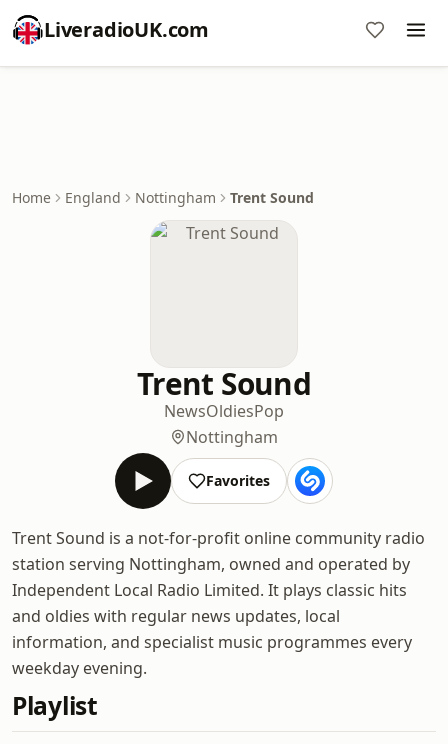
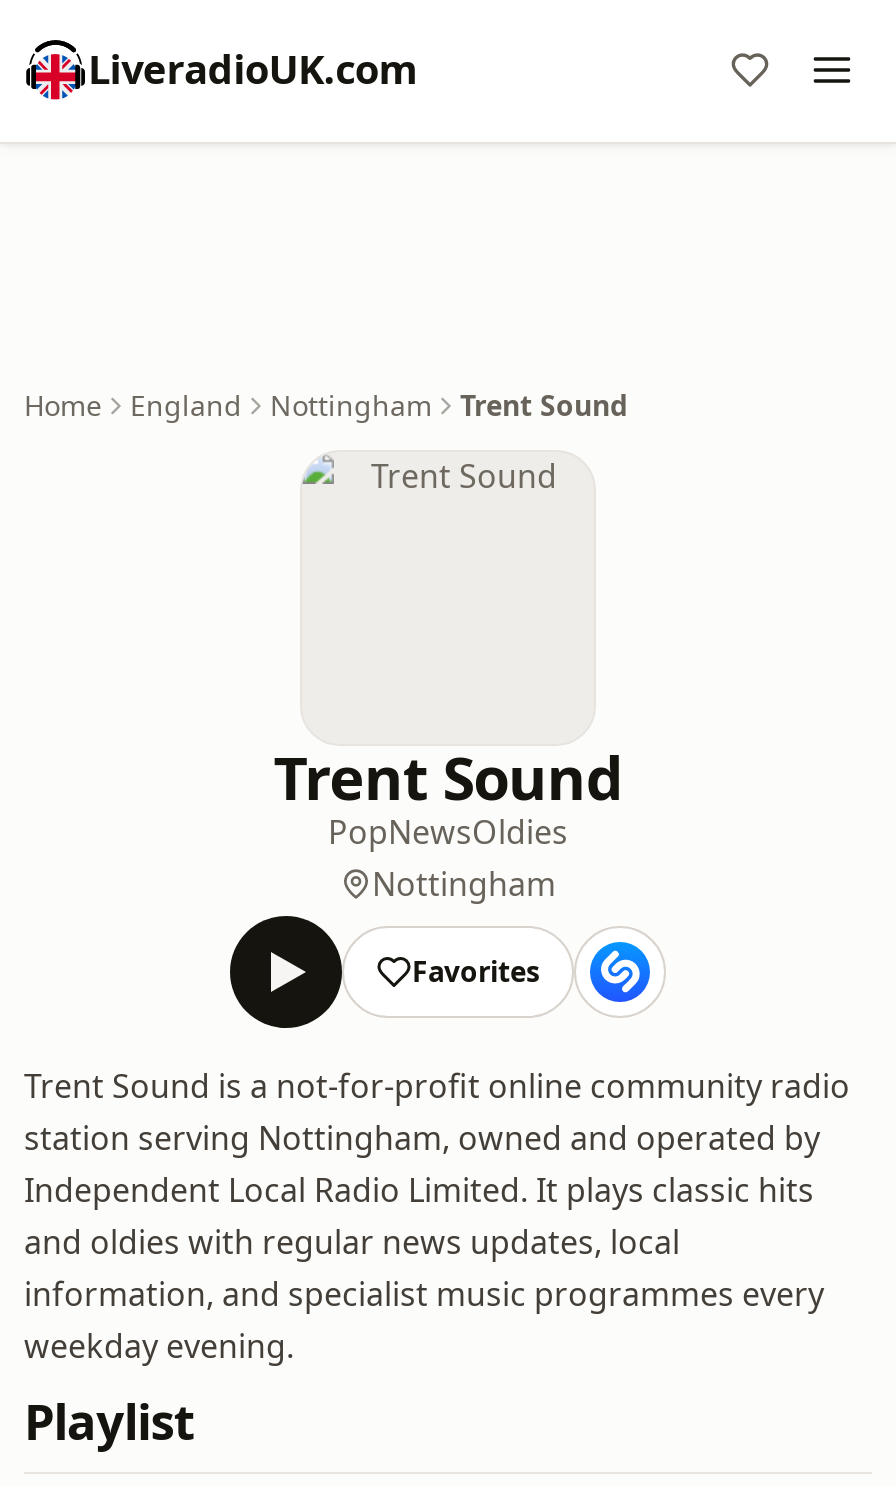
- NewsOldiesPop
+ PopNewsOldies
